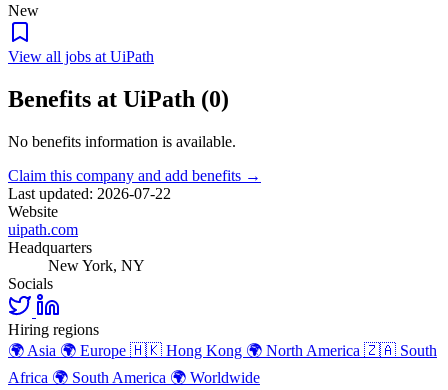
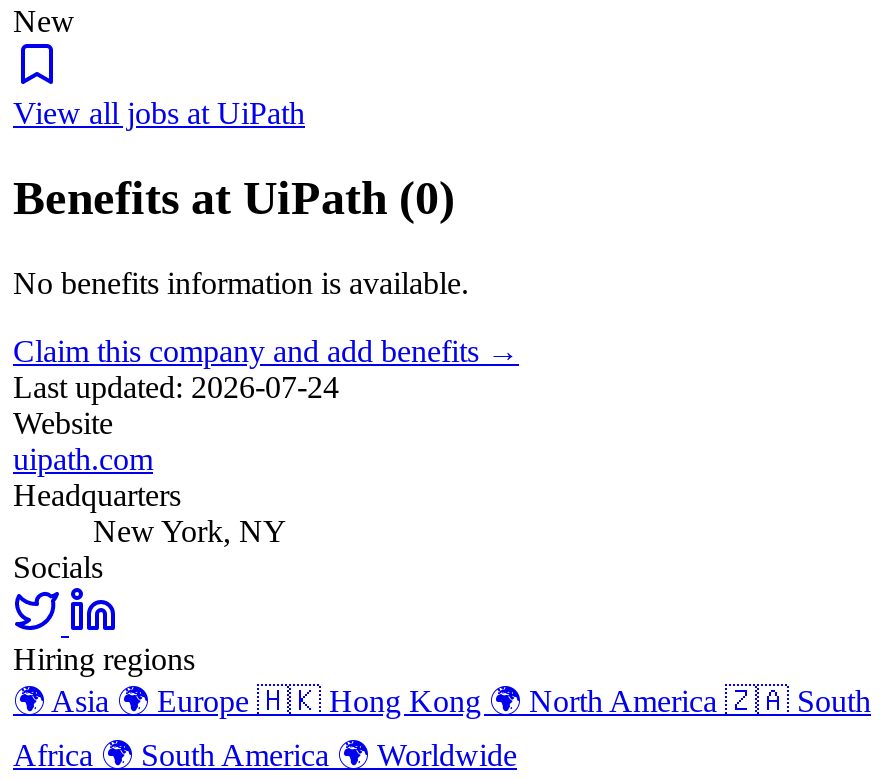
- Last updated: 2026-07-22
+ Last updated: 2026-07-24
